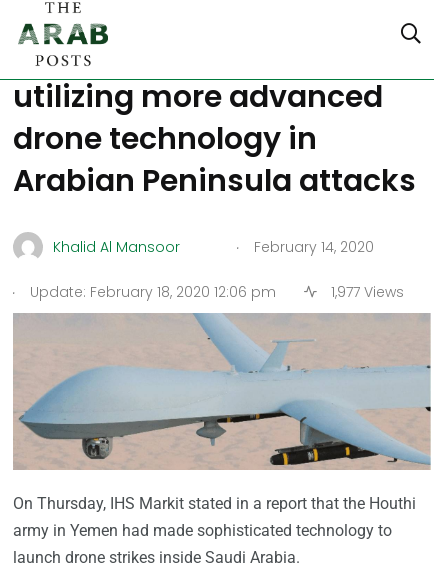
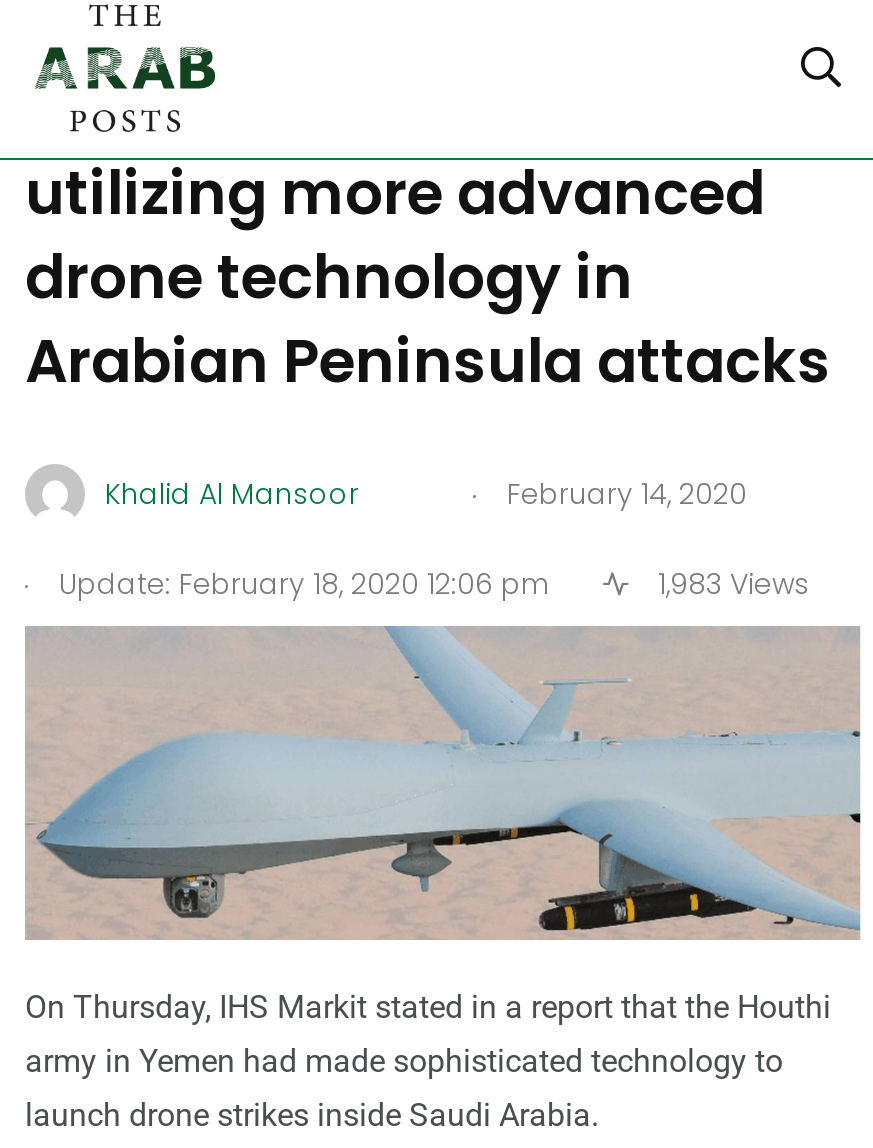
- 1,977 Views
+ 1,983 Views
